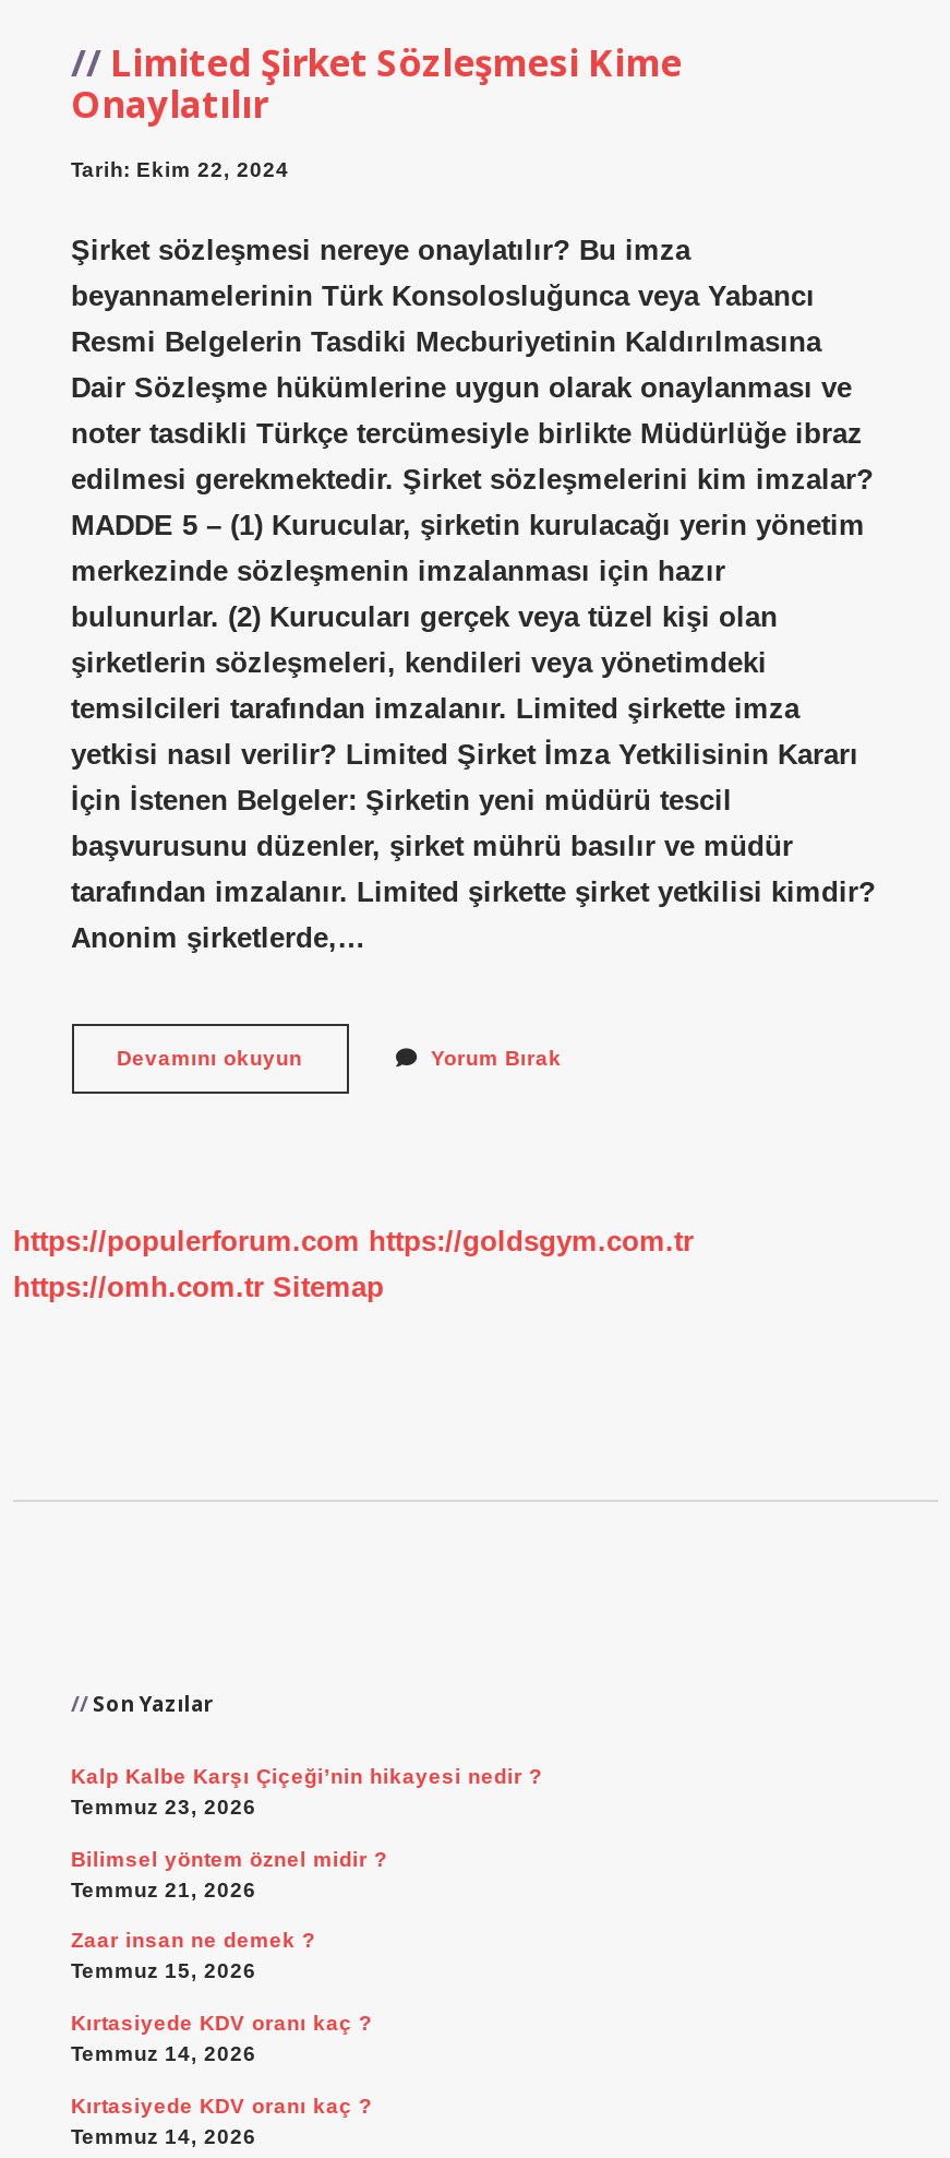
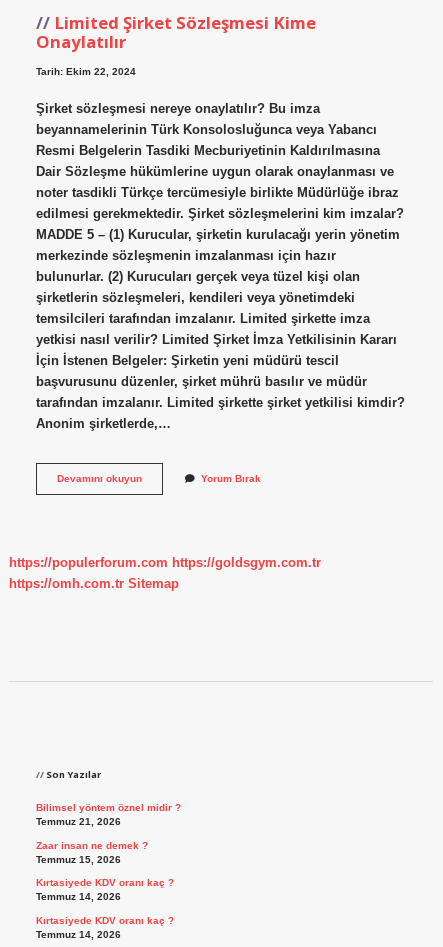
- Kalp Kalbe Karşı Çiçeği’nin hikayesi nedir ?
- Temmuz 23, 2026
